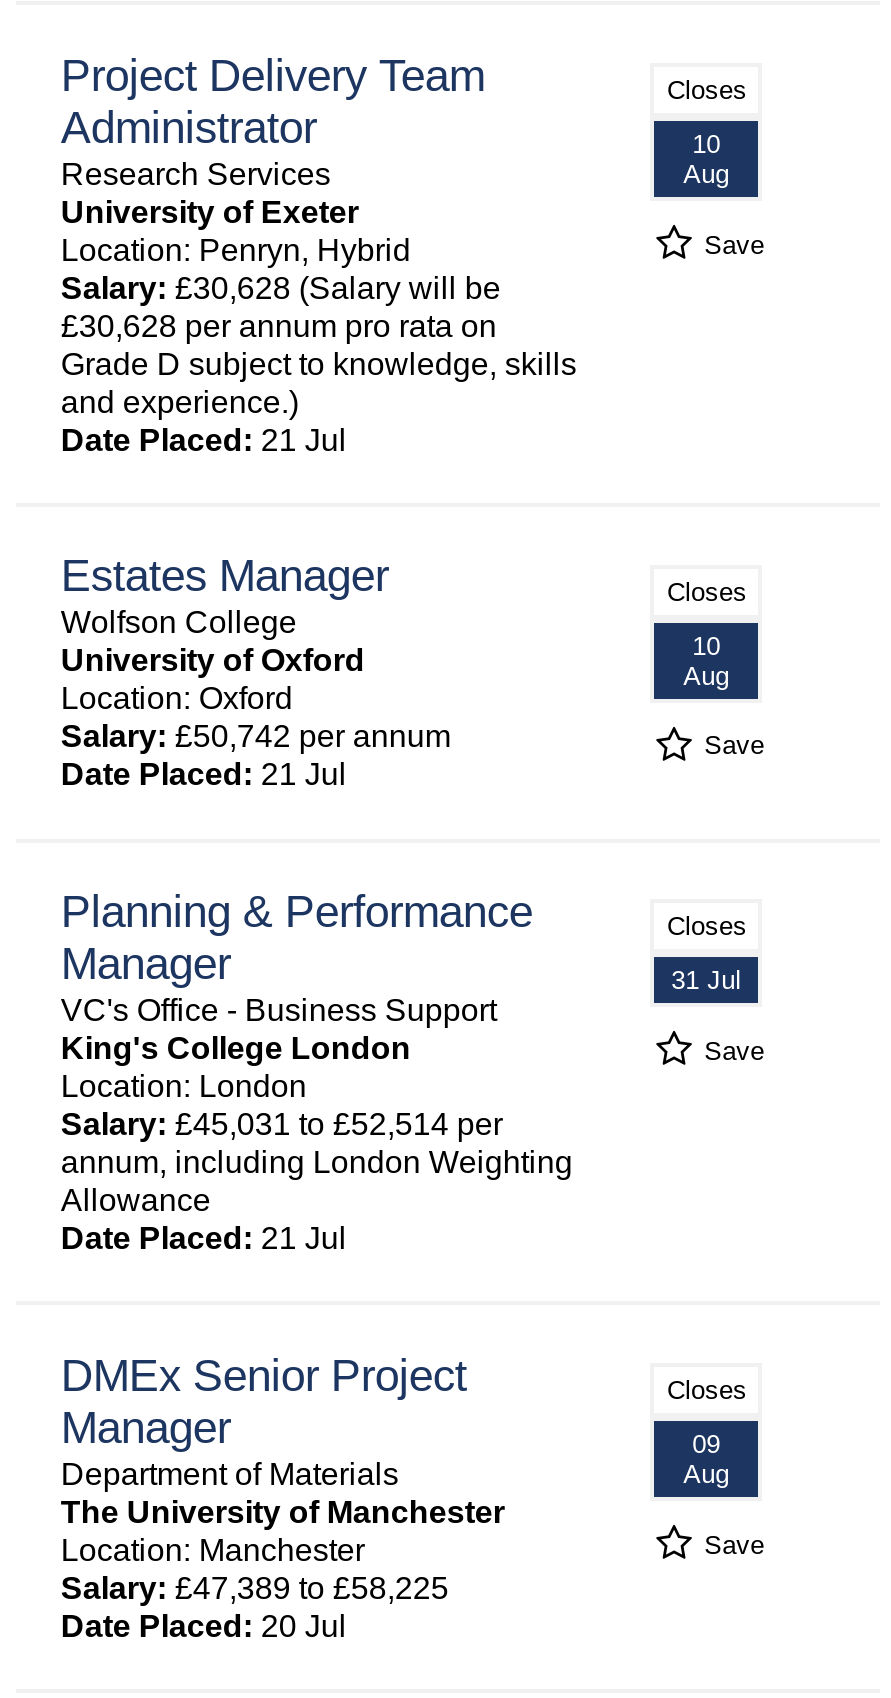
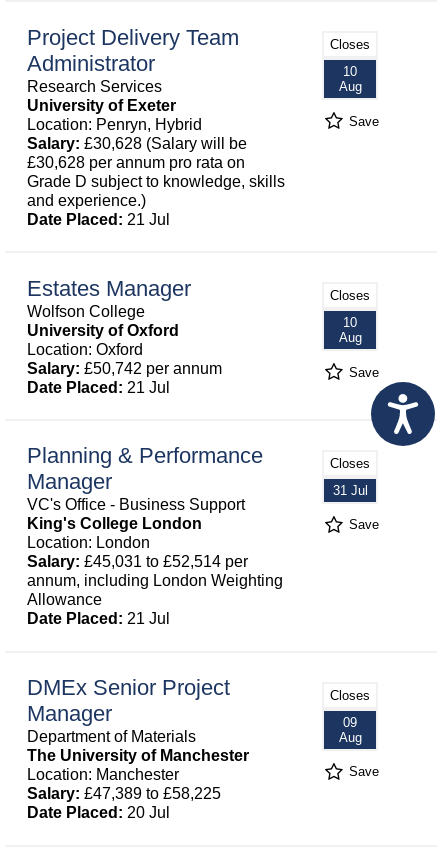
+ [image]
